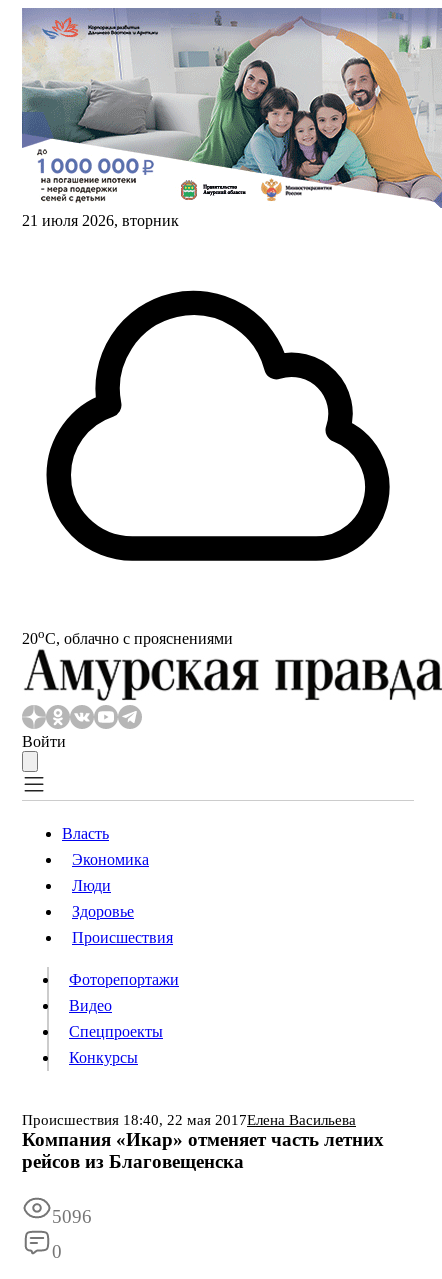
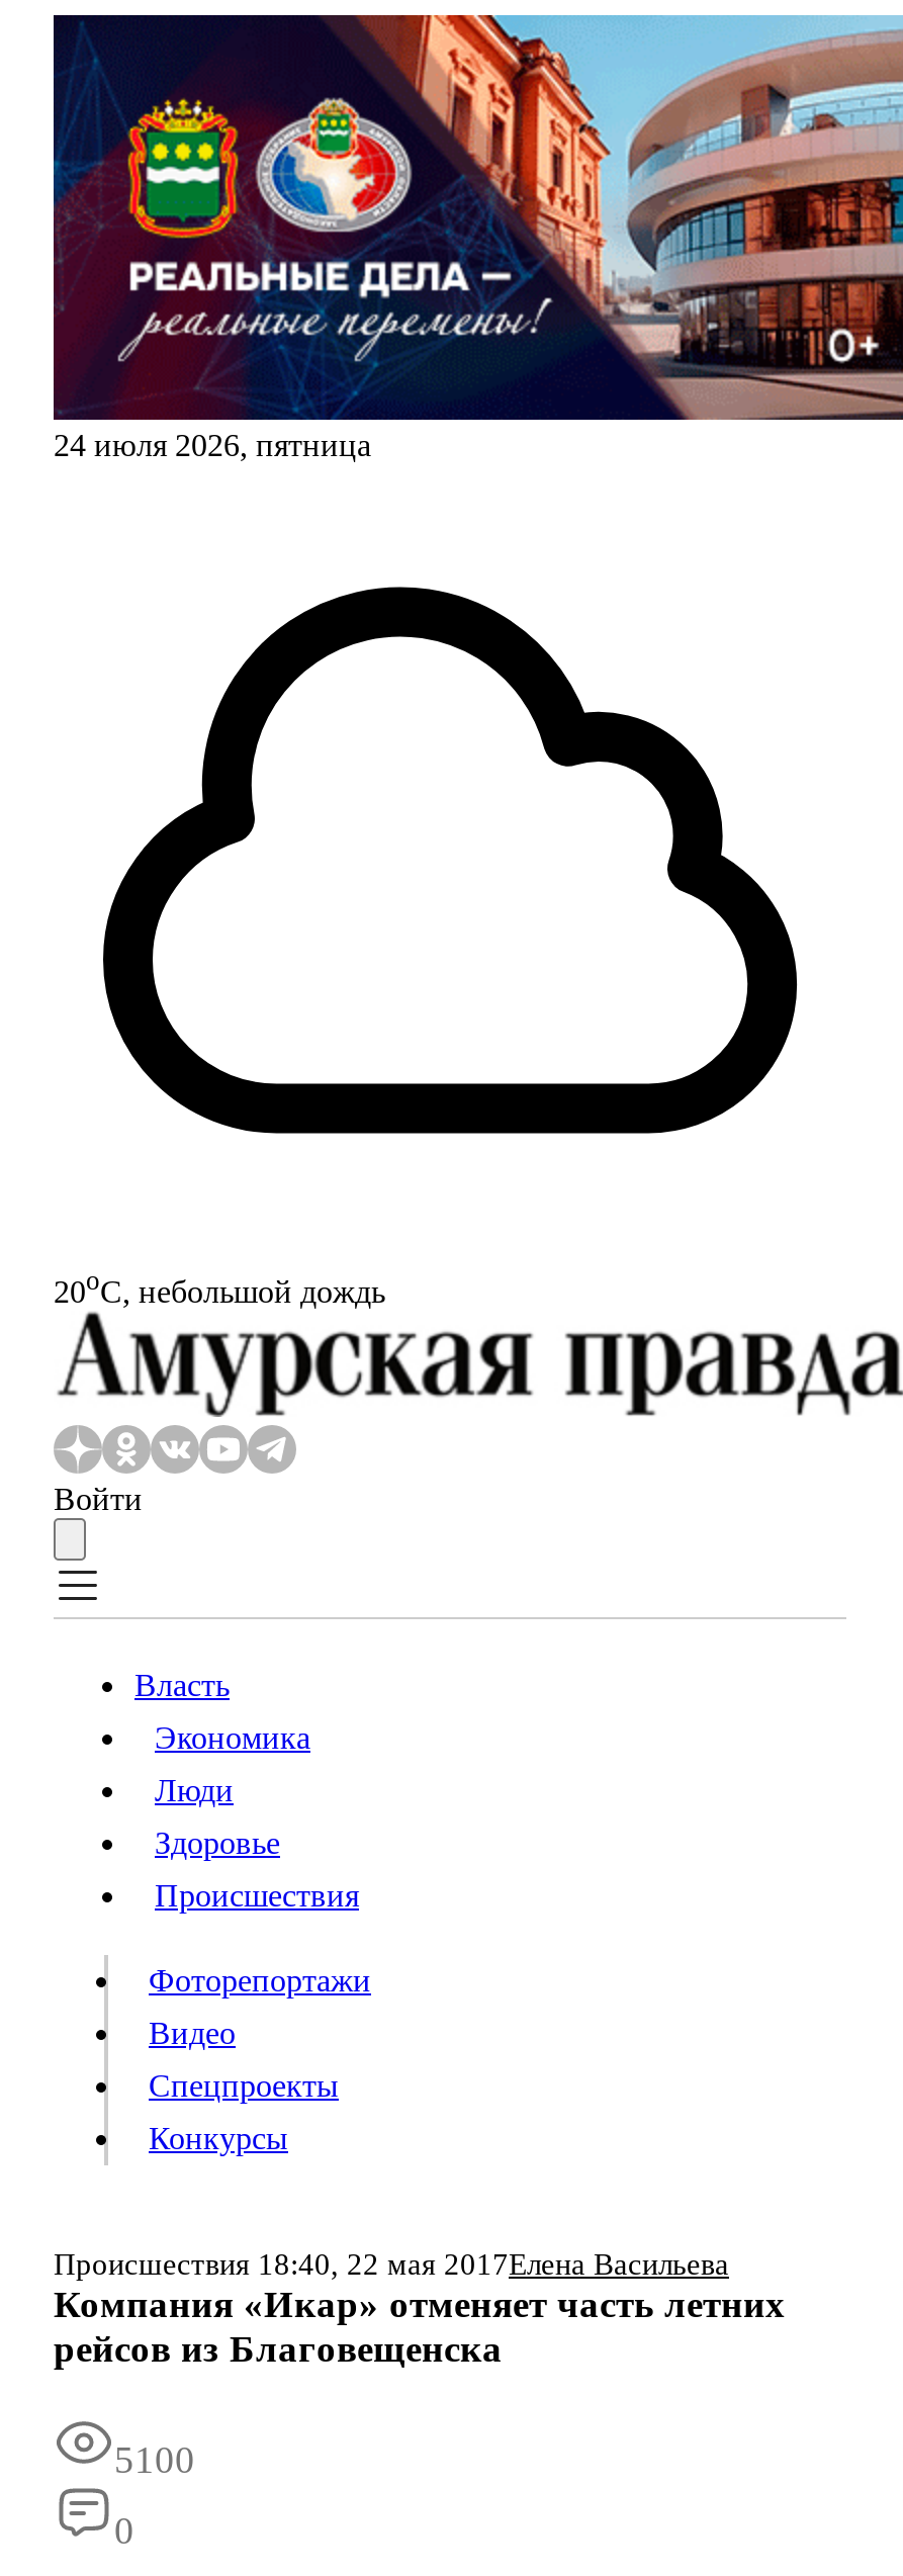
- [image]
- 21 июля 2026, вторник
+ [image]
+ 24 июля 2026, пятница

- 20oС, облачно с прояснениями
+ 20oС, небольшой дождь

- 5096
+ 5100
